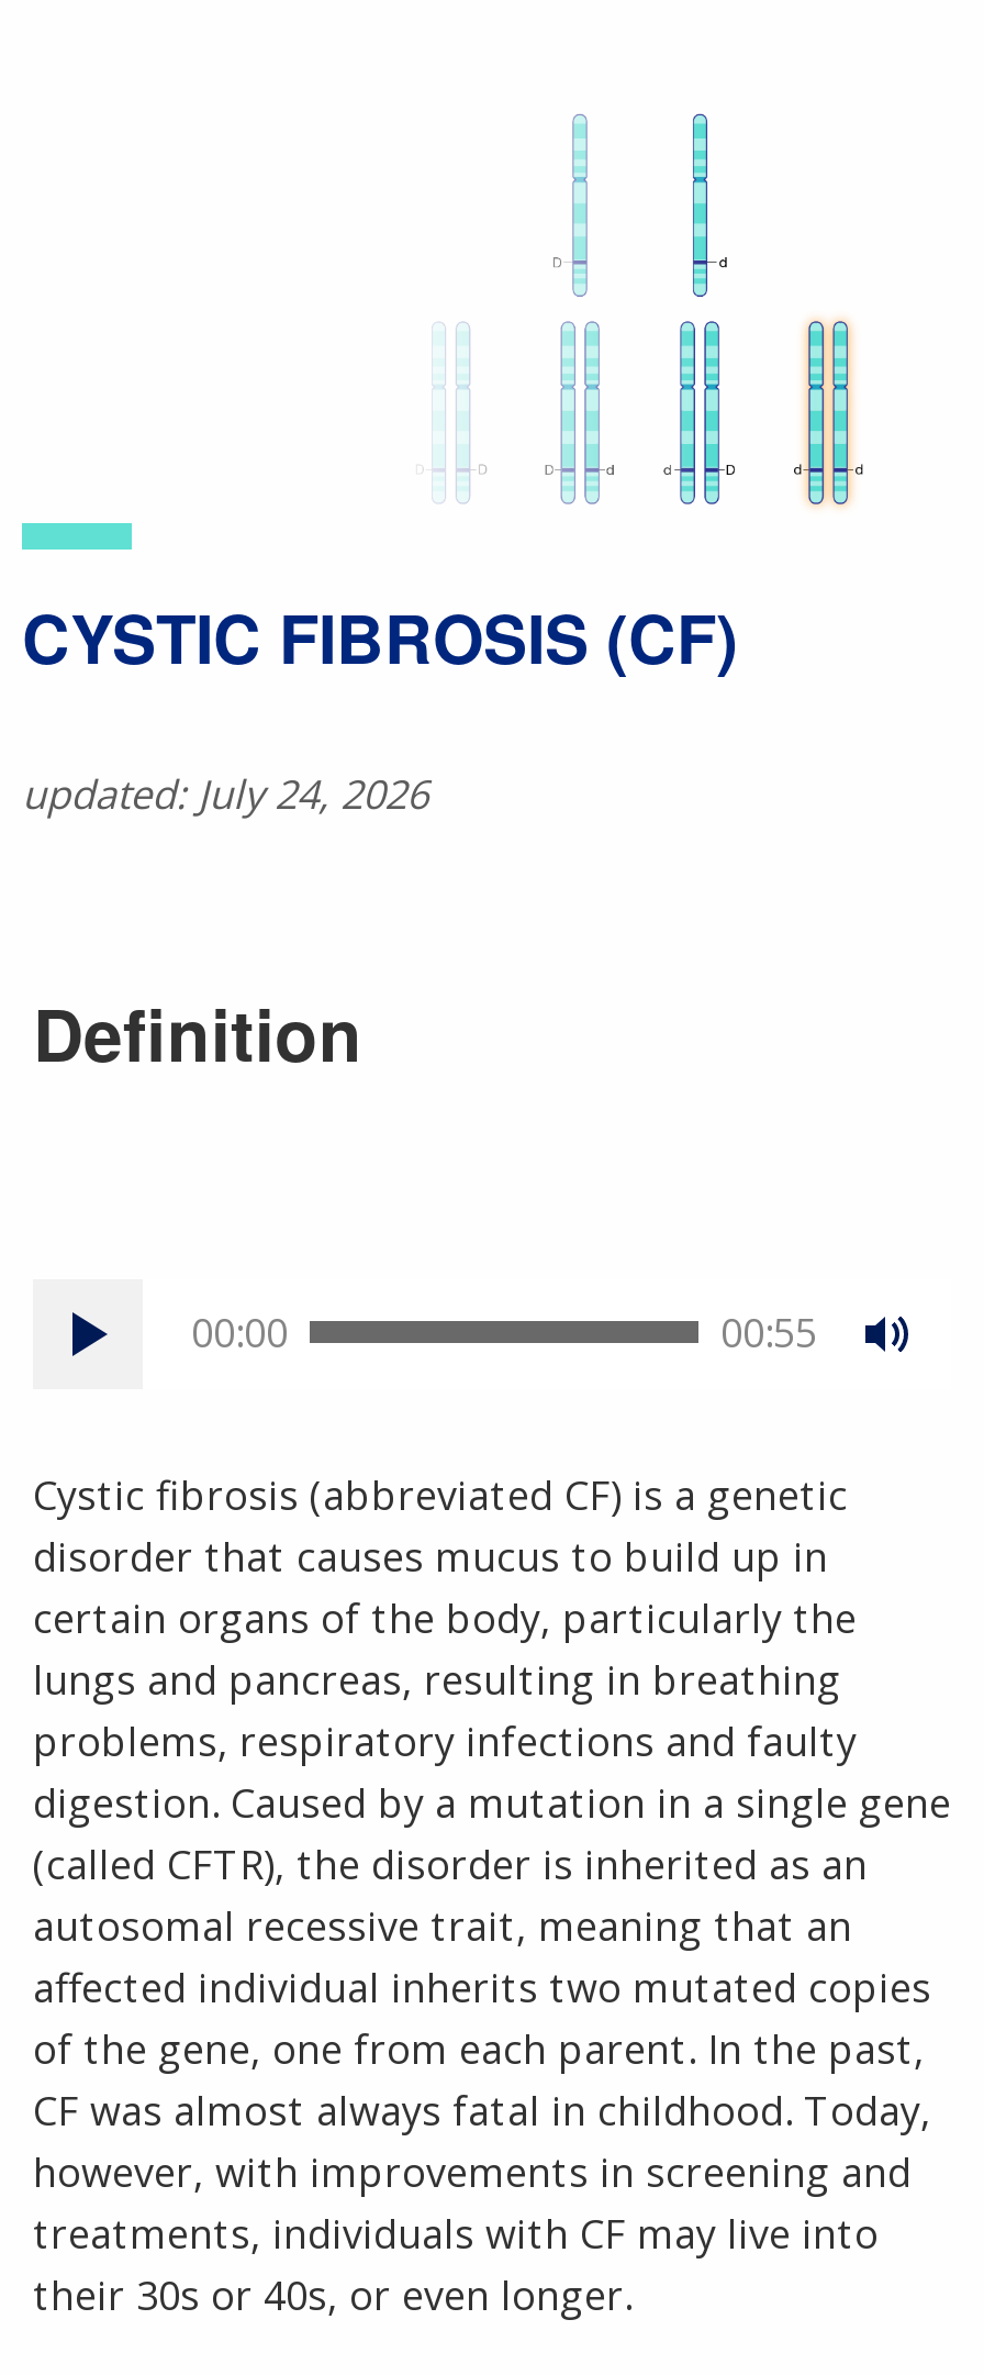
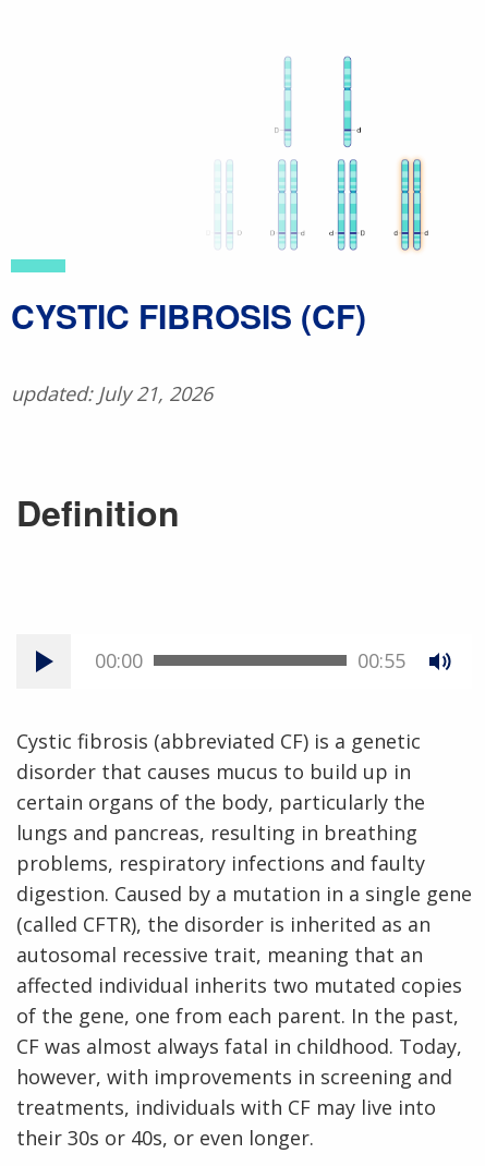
- updated: July 24, 2026
+ updated: July 21, 2026
